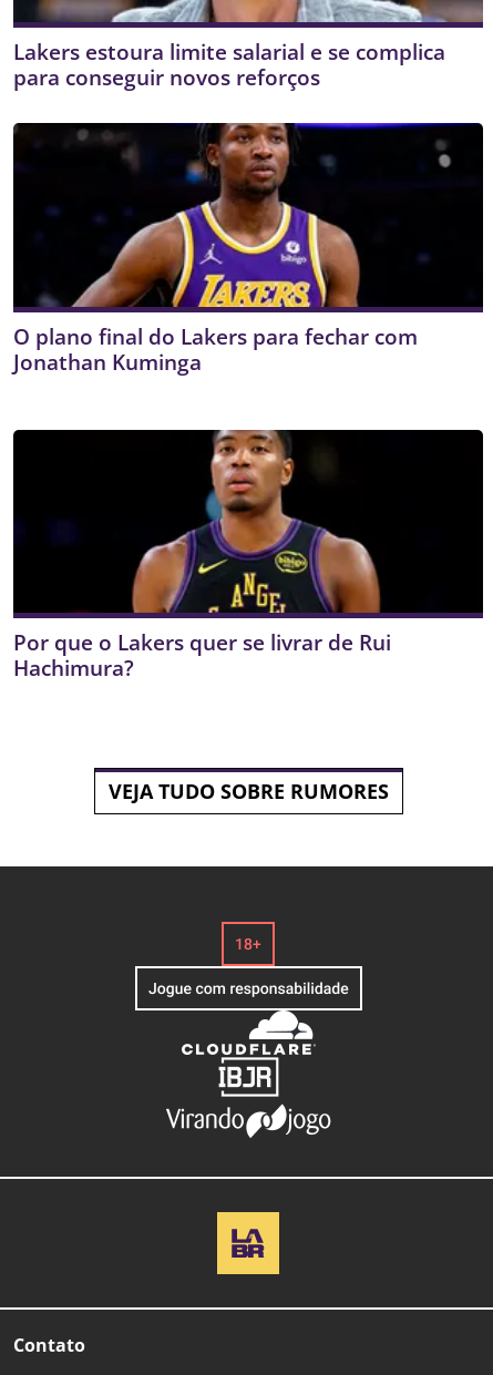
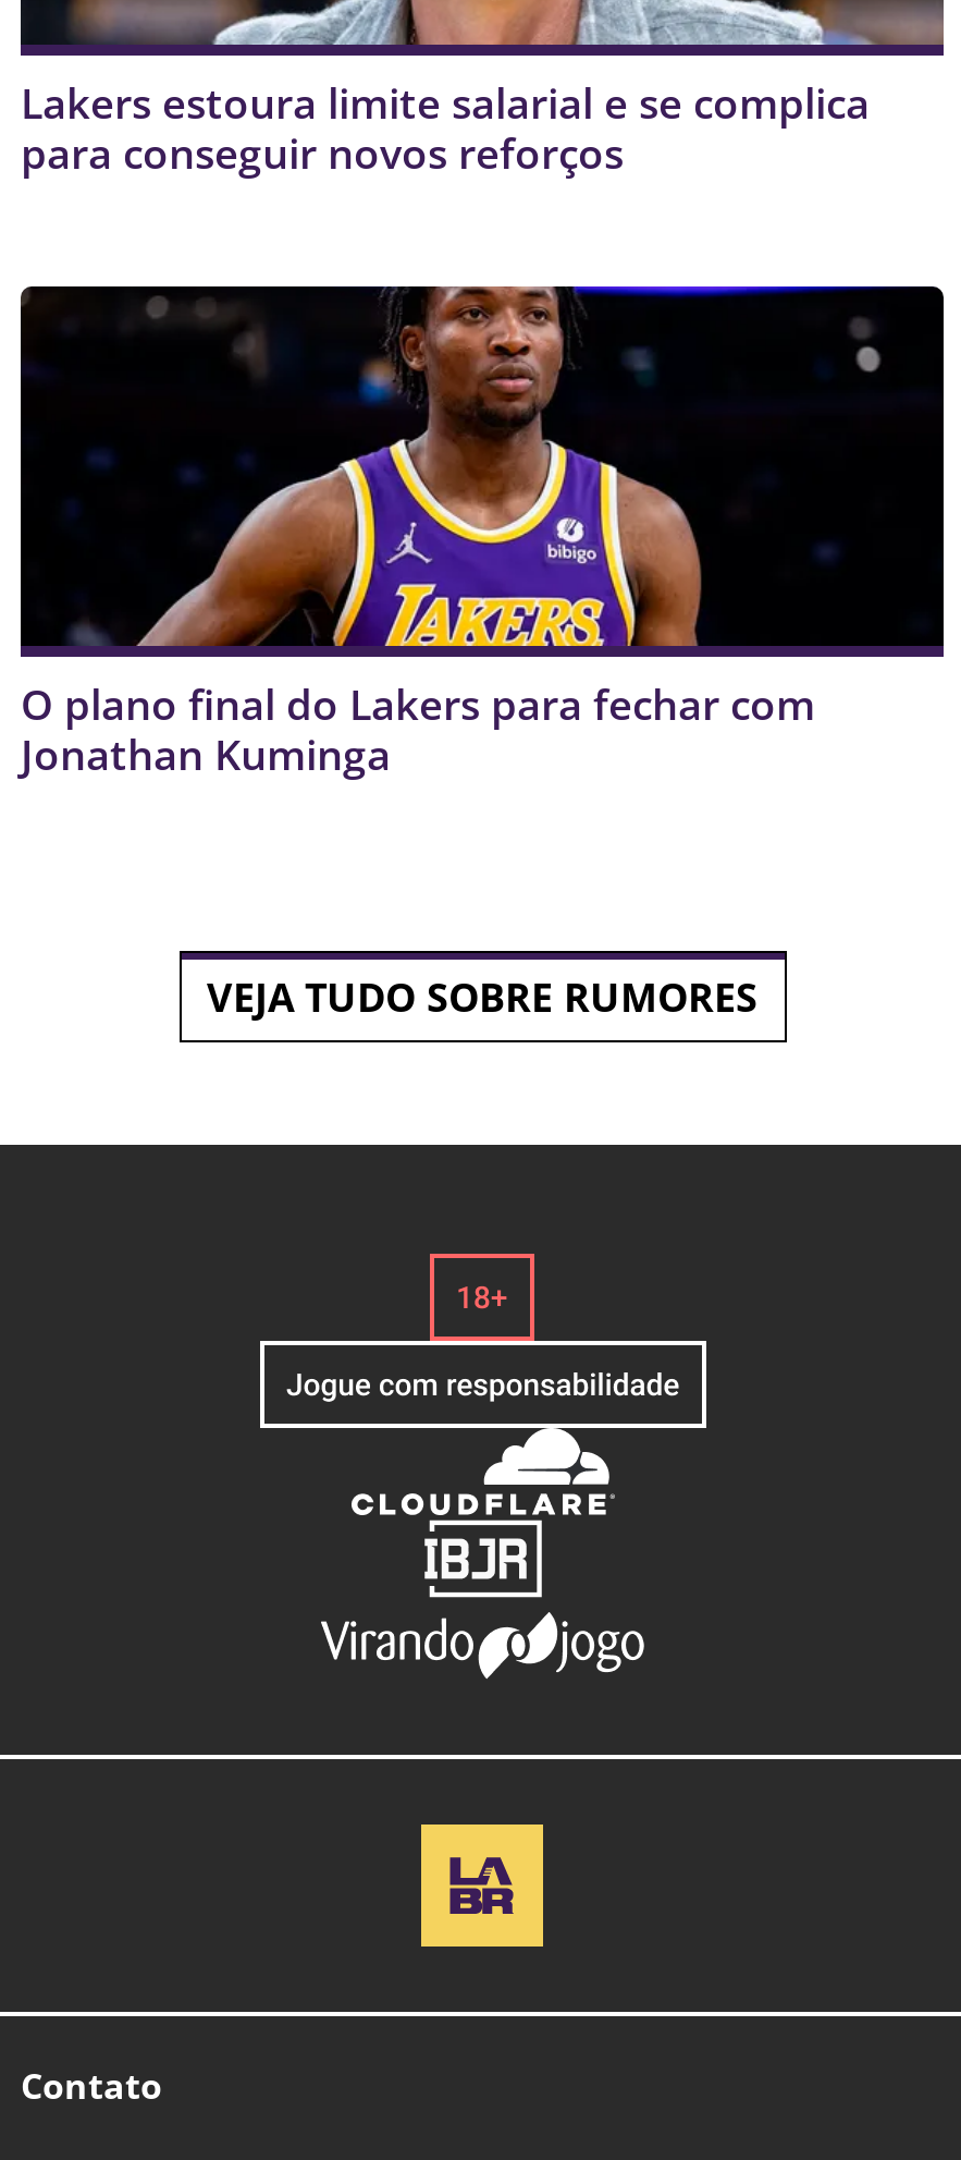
moved down: [image] | O plano final do Lakers para fechar com | Jonathan Kuminga

- [image]
- Por que o Lakers quer se livrar de Rui
- Hachimura?
